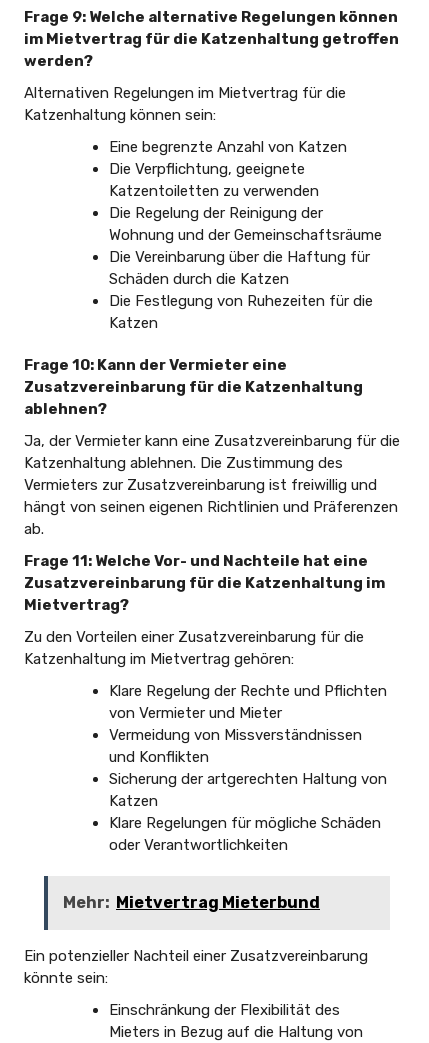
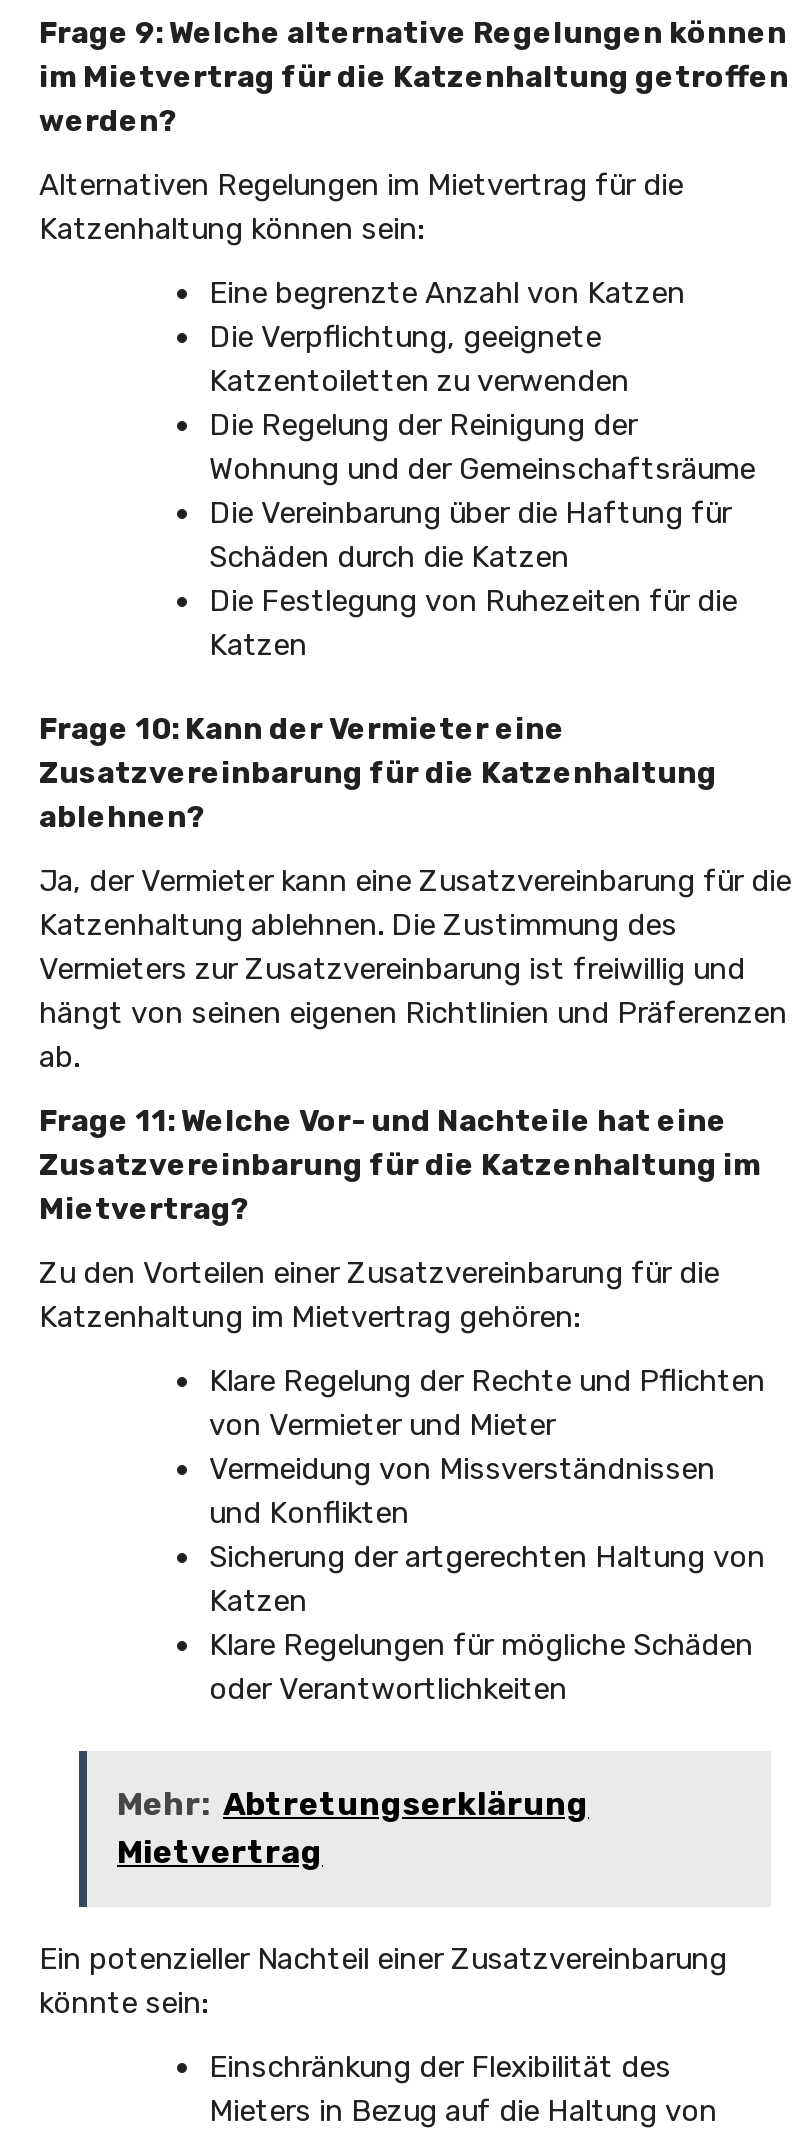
- Mehr: Mietvertrag Mieterbund
+ Mehr: Abtretungserklärung
+ Mietvertrag
